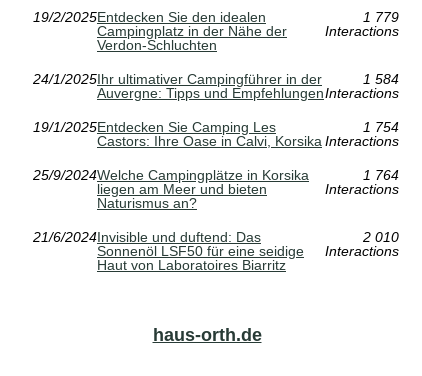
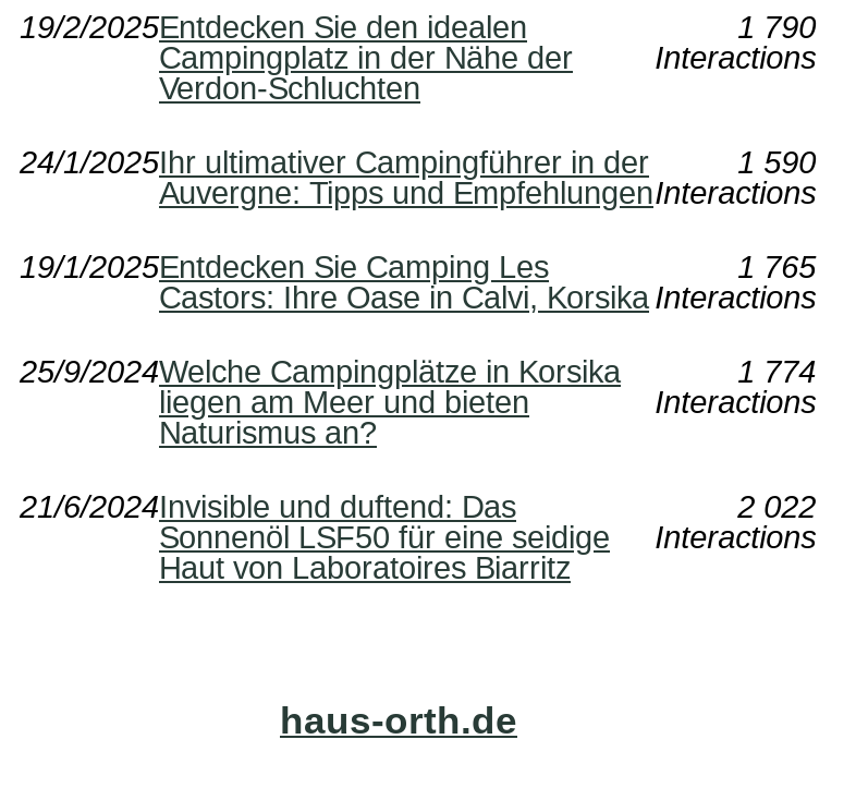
- 1 779
+ 1 790

- 1 584
+ 1 590

- 1 754
+ 1 765

- 1 764
+ 1 774

- 2 010
+ 2 022
